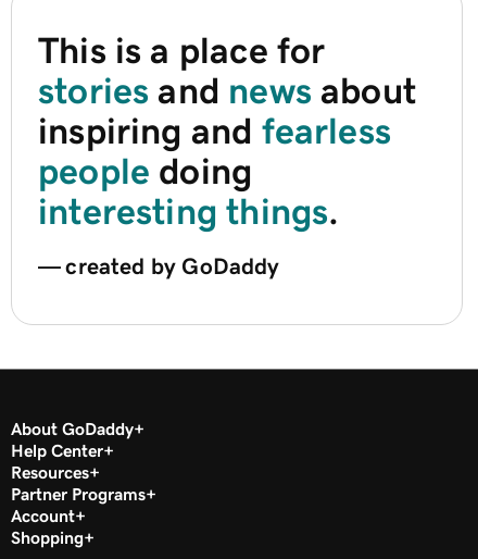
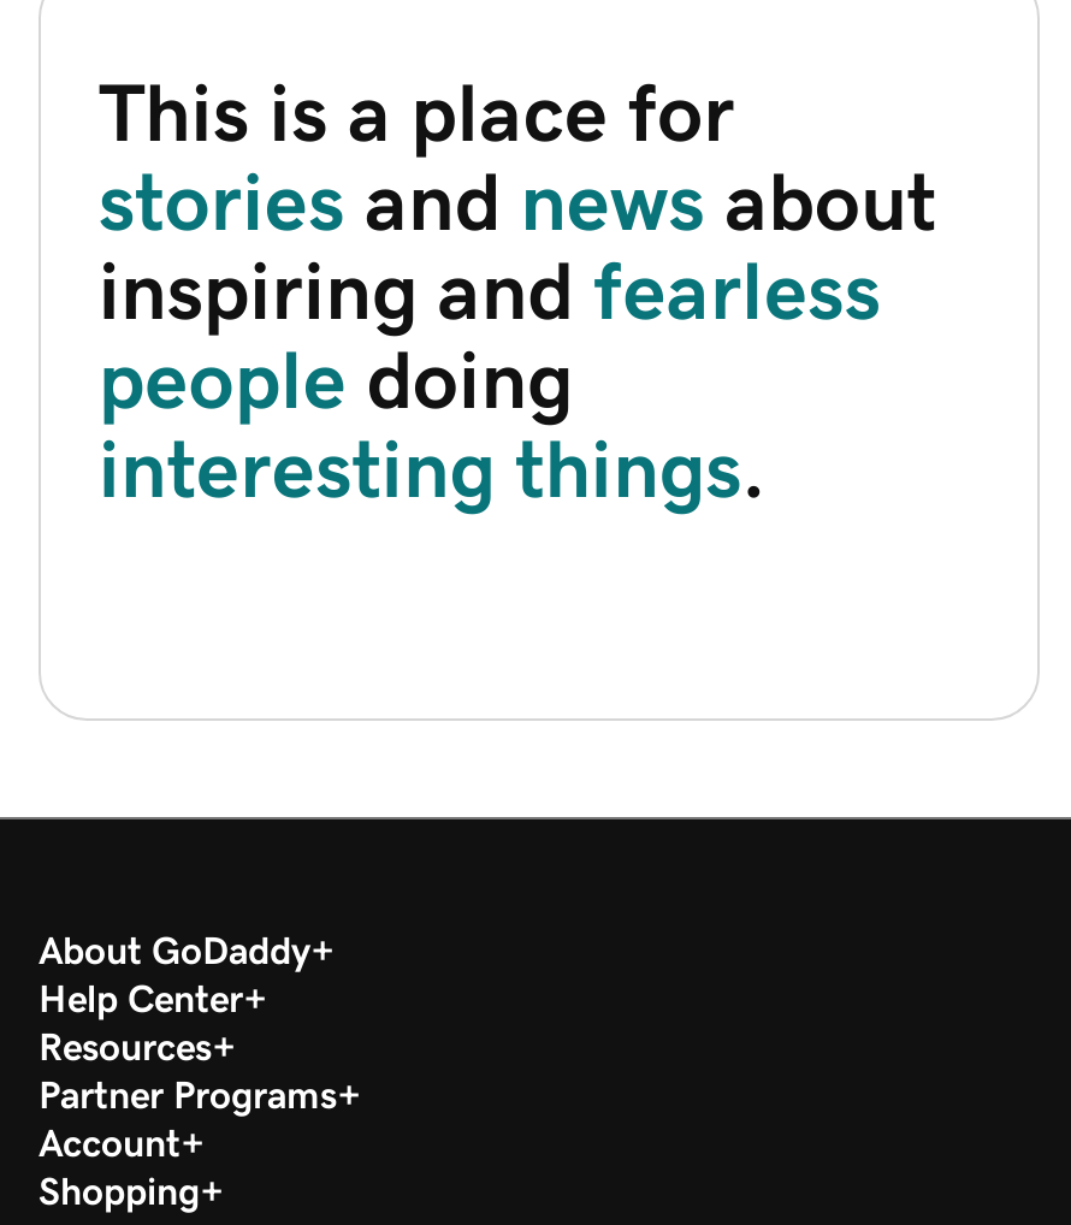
- — created by GoDaddy
